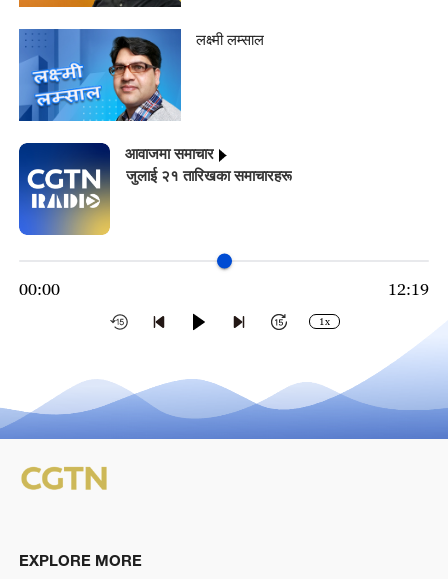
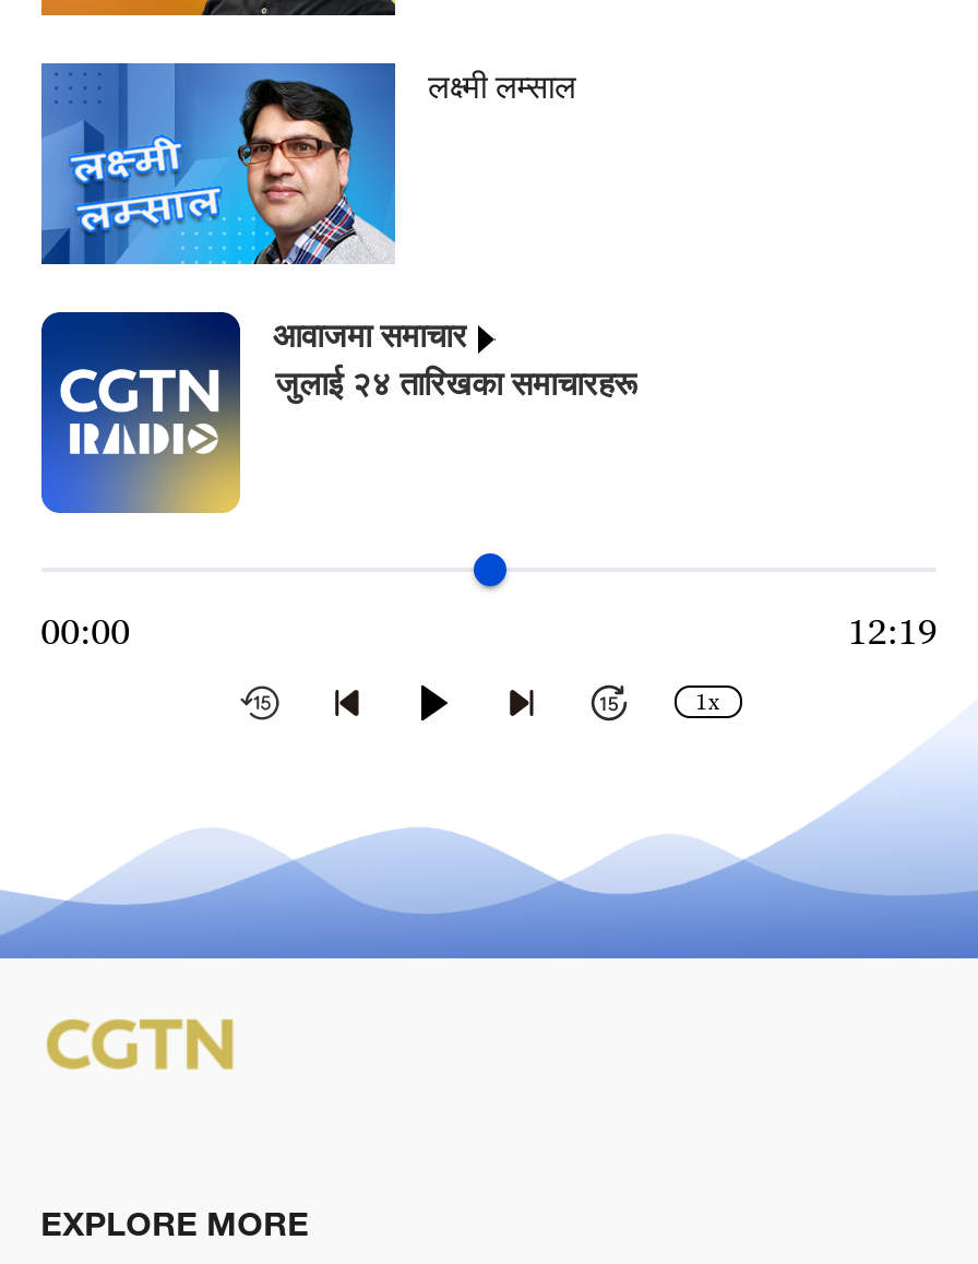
- जुलाई २१ तारिखका समाचारहरू
+ जुलाई २४ तारिखका समाचारहरू
